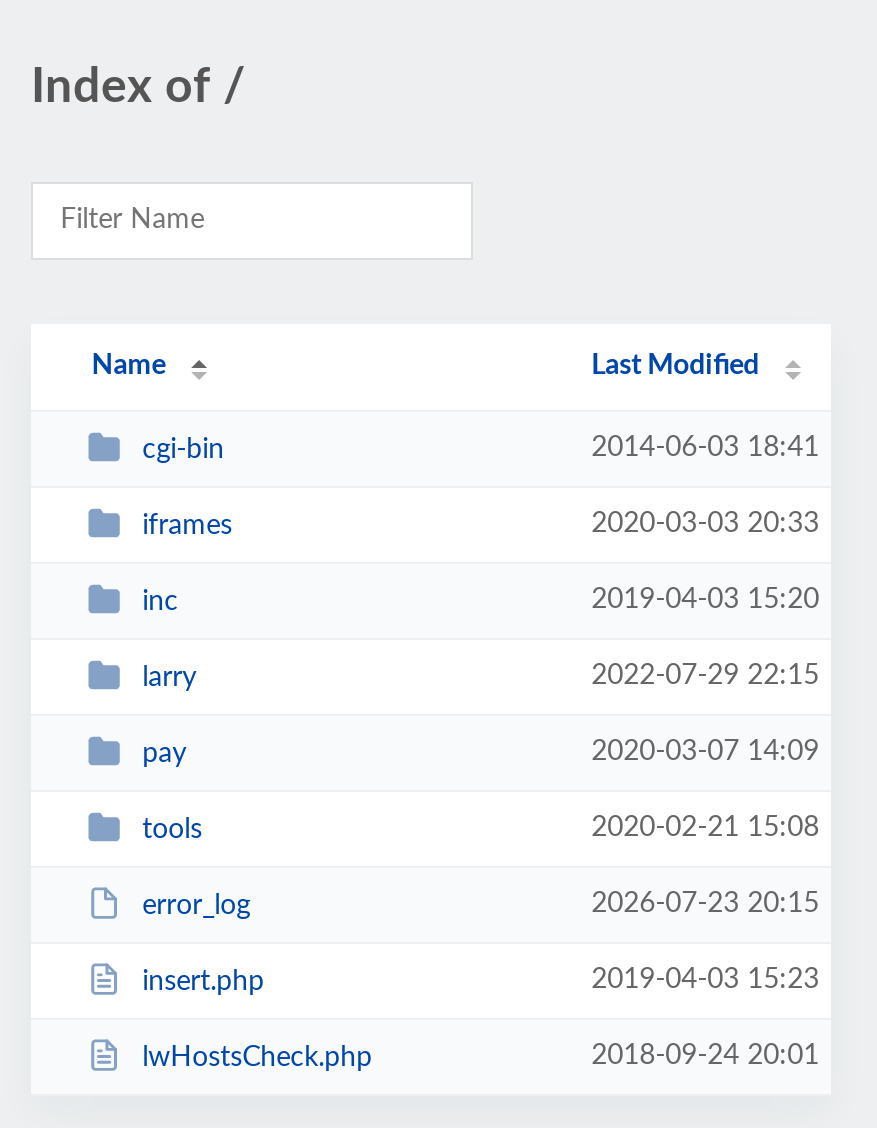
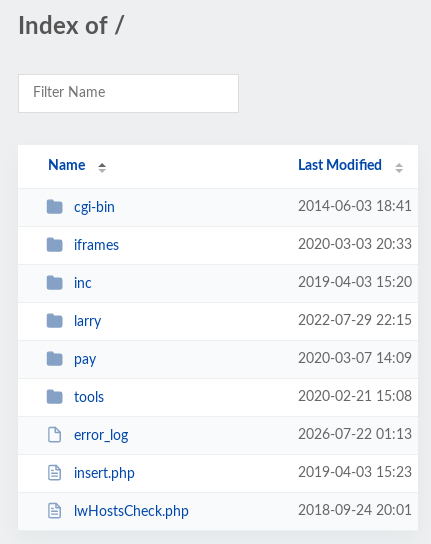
- 2026-07-23 20:15
+ 2026-07-22 01:13
